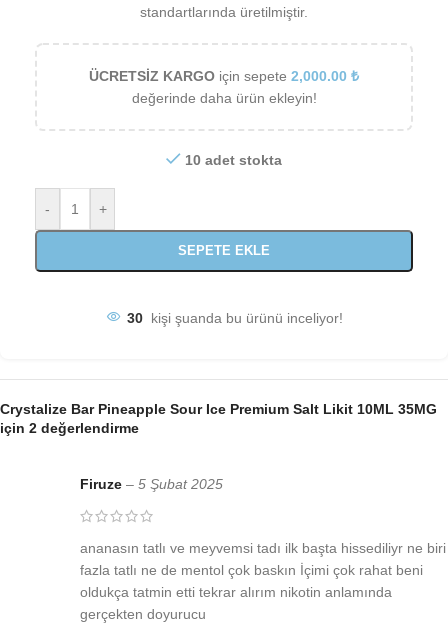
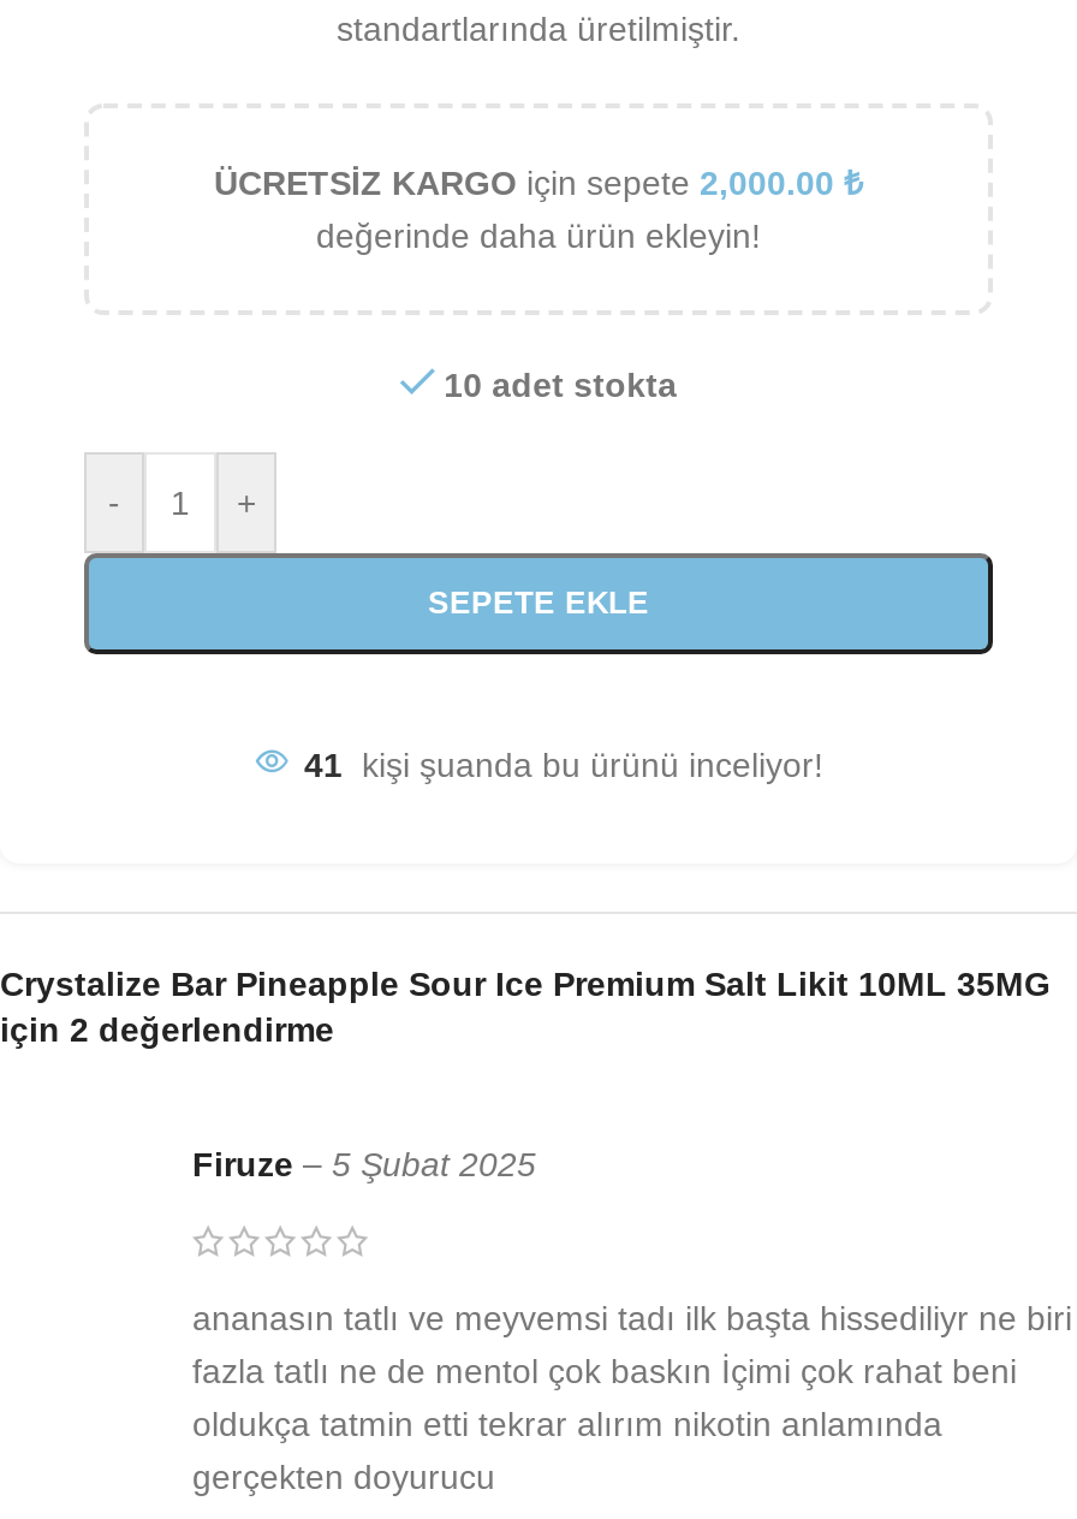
- 30 kişi şuanda bu ürünü inceliyor!
+ 41 kişi şuanda bu ürünü inceliyor!
